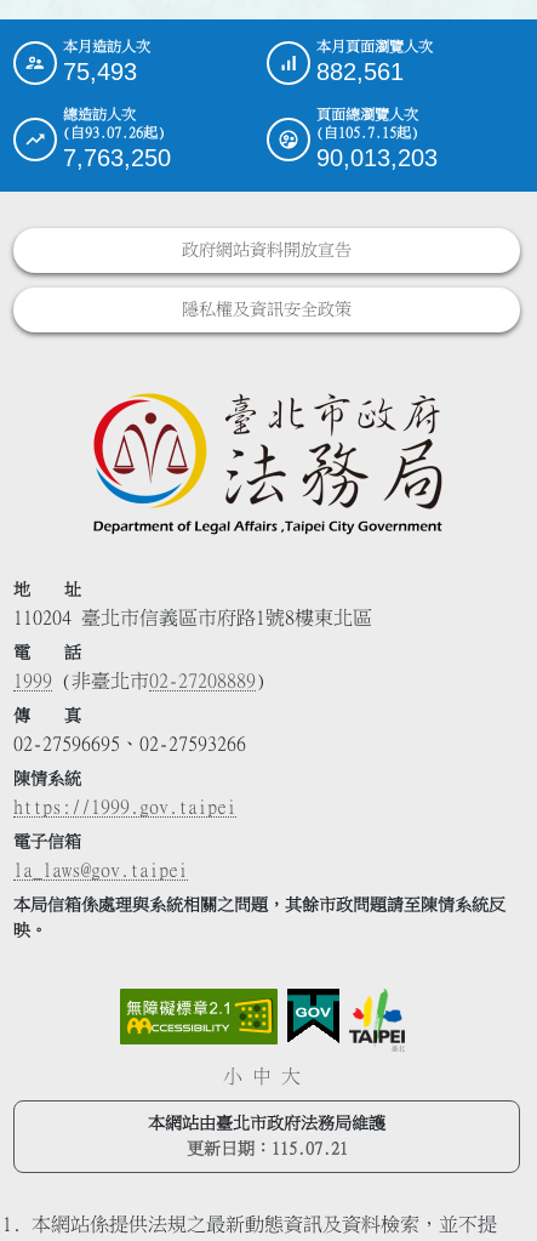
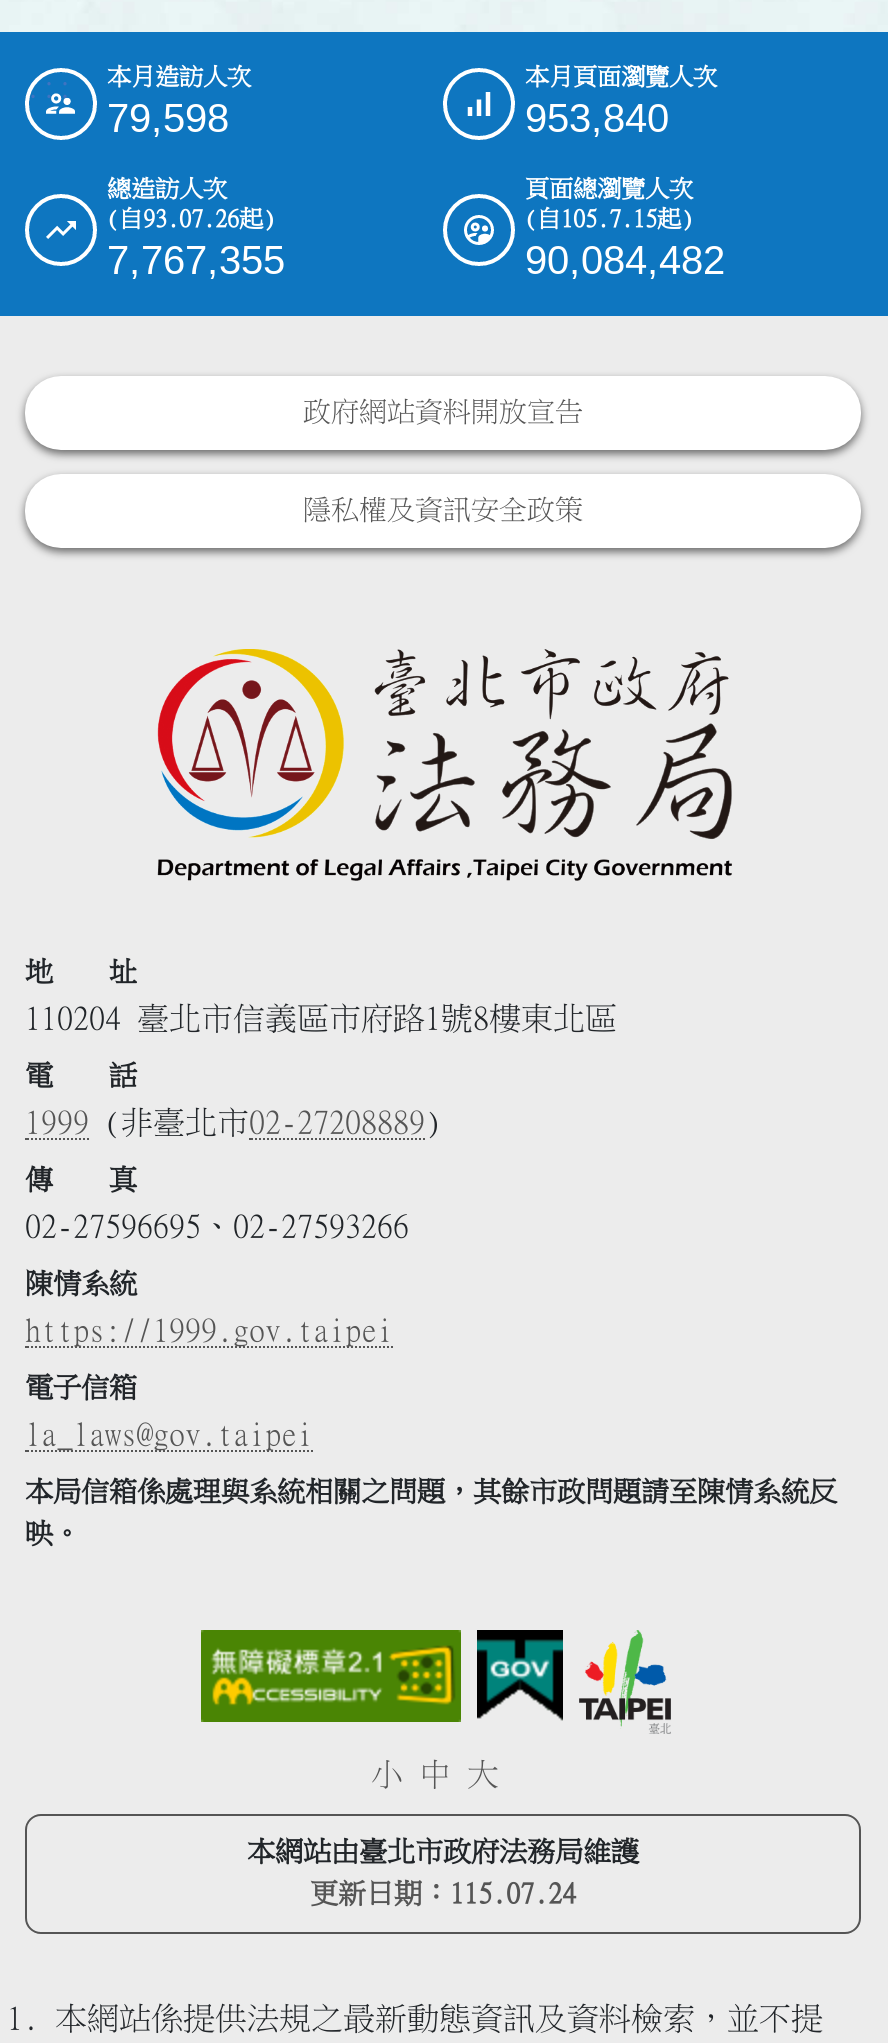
- 75,493
+ 79,598

- 882,561
+ 953,840

- 7,763,250
+ 7,767,355

- 90,013,203
+ 90,084,482

- 更新日期：115.07.21
+ 更新日期：115.07.24
